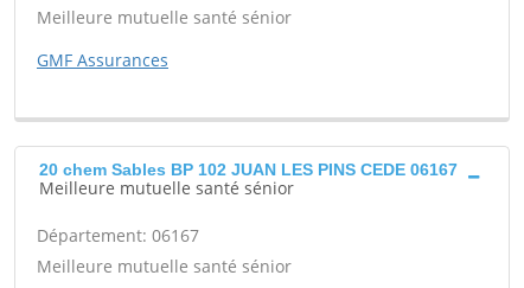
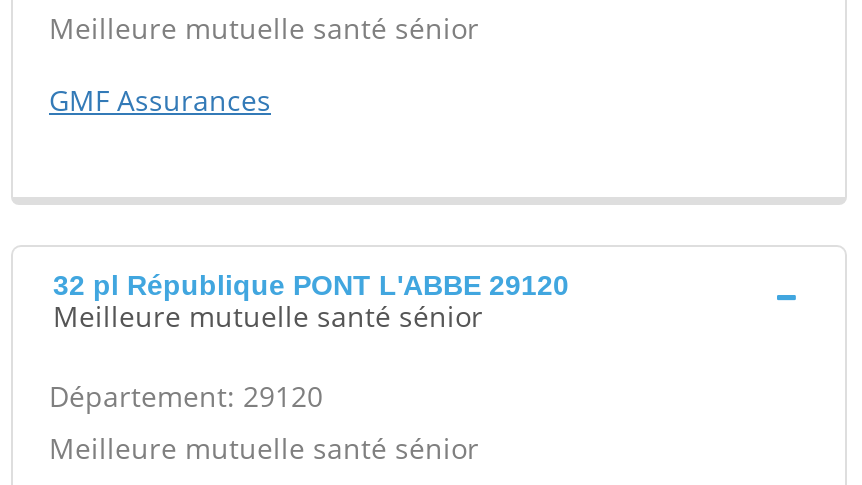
- 20 chem Sables BP 102 JUAN LES PINS CEDE 06167
+ 32 pl République PONT L'ABBE 29120

- Département: 06167
+ Département: 29120
